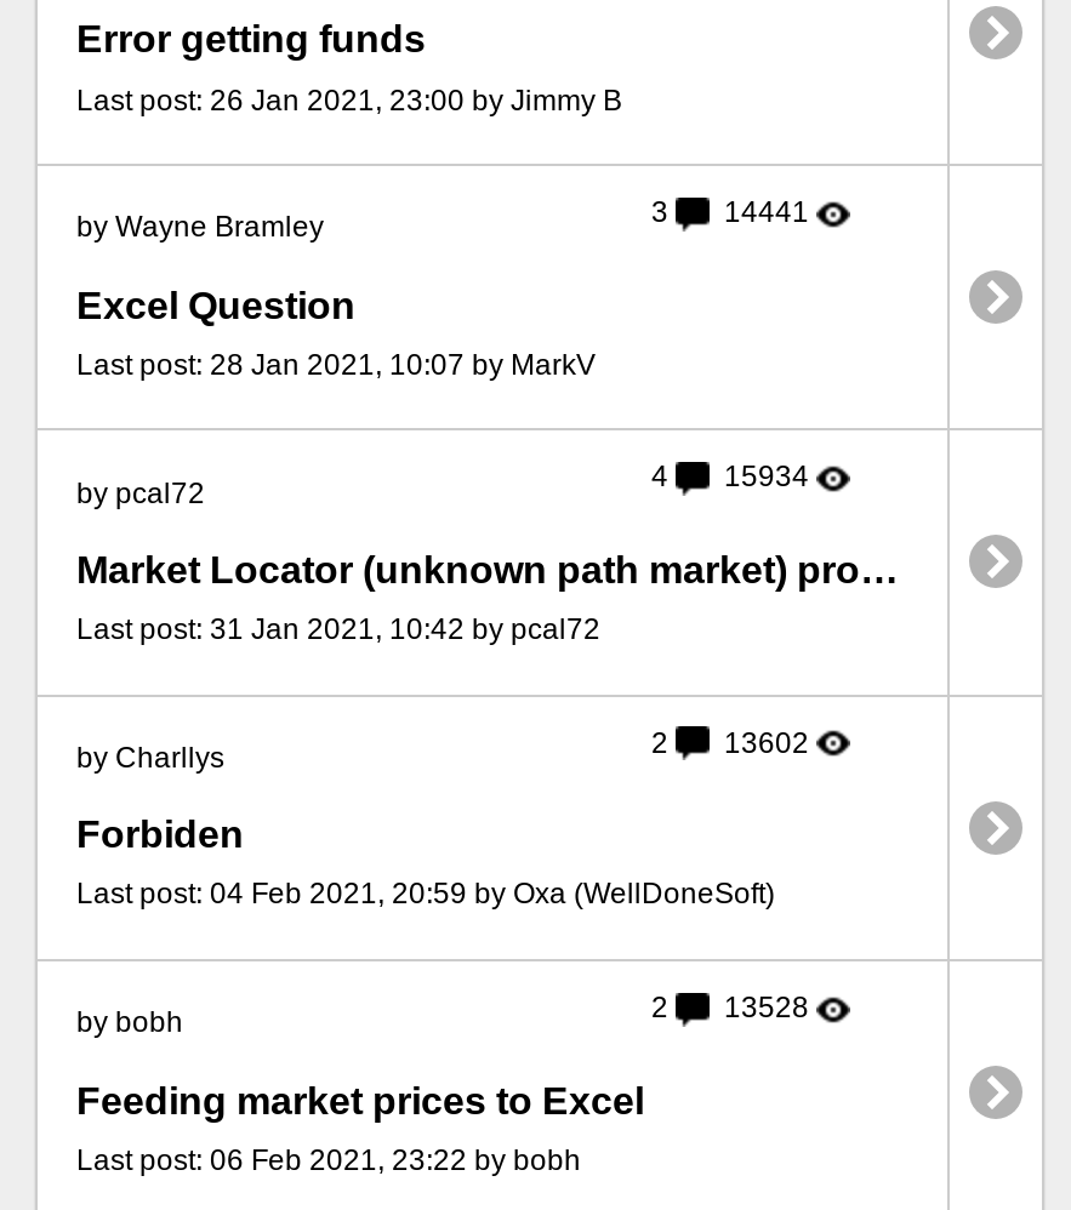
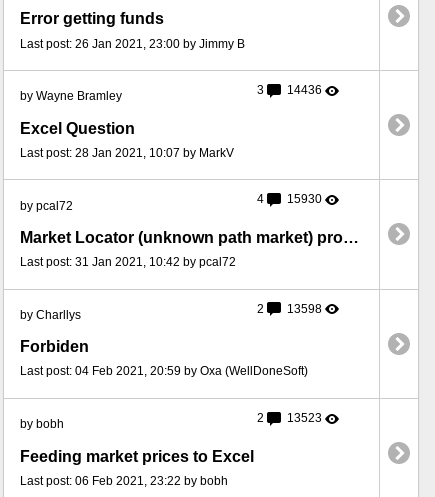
- 3 14441
+ 3 14436

- 4 15934
+ 4 15930

- 2 13602
+ 2 13598

- 2 13528
+ 2 13523
